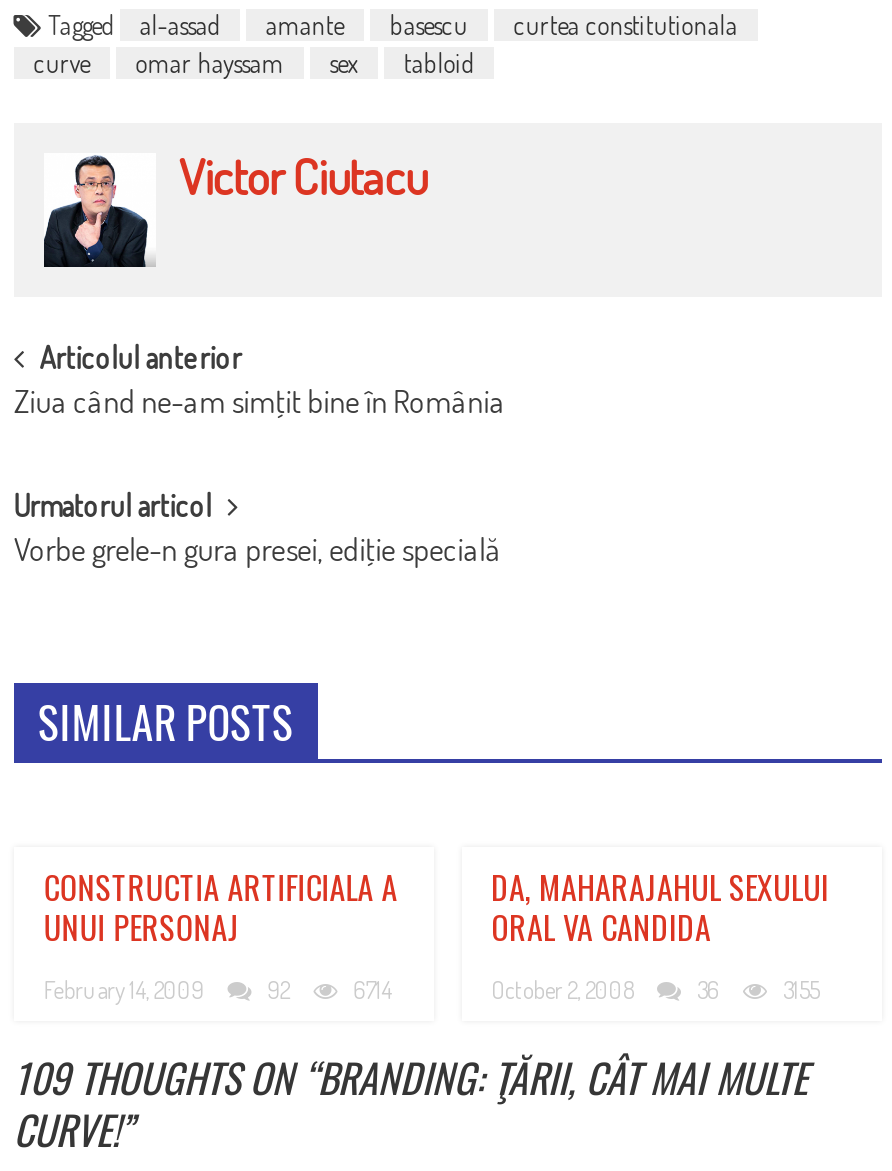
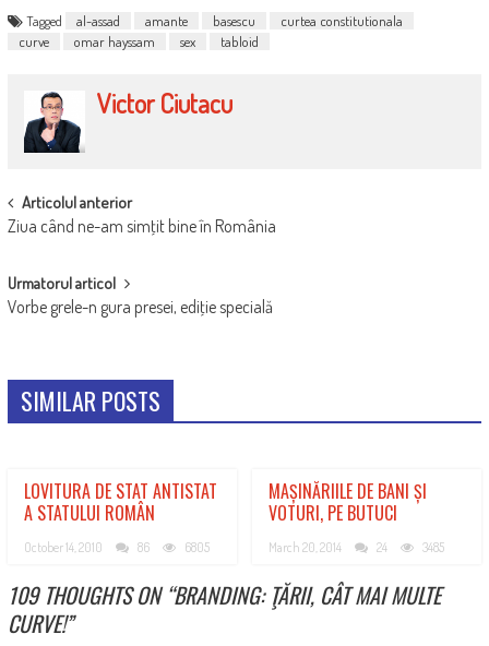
- CONSTRUCTIA ARTIFICIALA A
- UNUI PERSONAJ
+ LOVITURA DE STAT ANTISTAT
+ A STATULUI ROMÂN

- DA, MAHARAJAHUL SEXULUI
- ORAL VA CANDIDA
+ MAȘINĂRIILE DE BANI ȘI
+ VOTURI, PE BUTUCI

- February 14, 2009
- 92
- 6714
+ October 14, 2010
+ 86
+ 6805

- October 2, 2008
- 36
- 3155
+ March 20, 2014
+ 24
+ 3485
